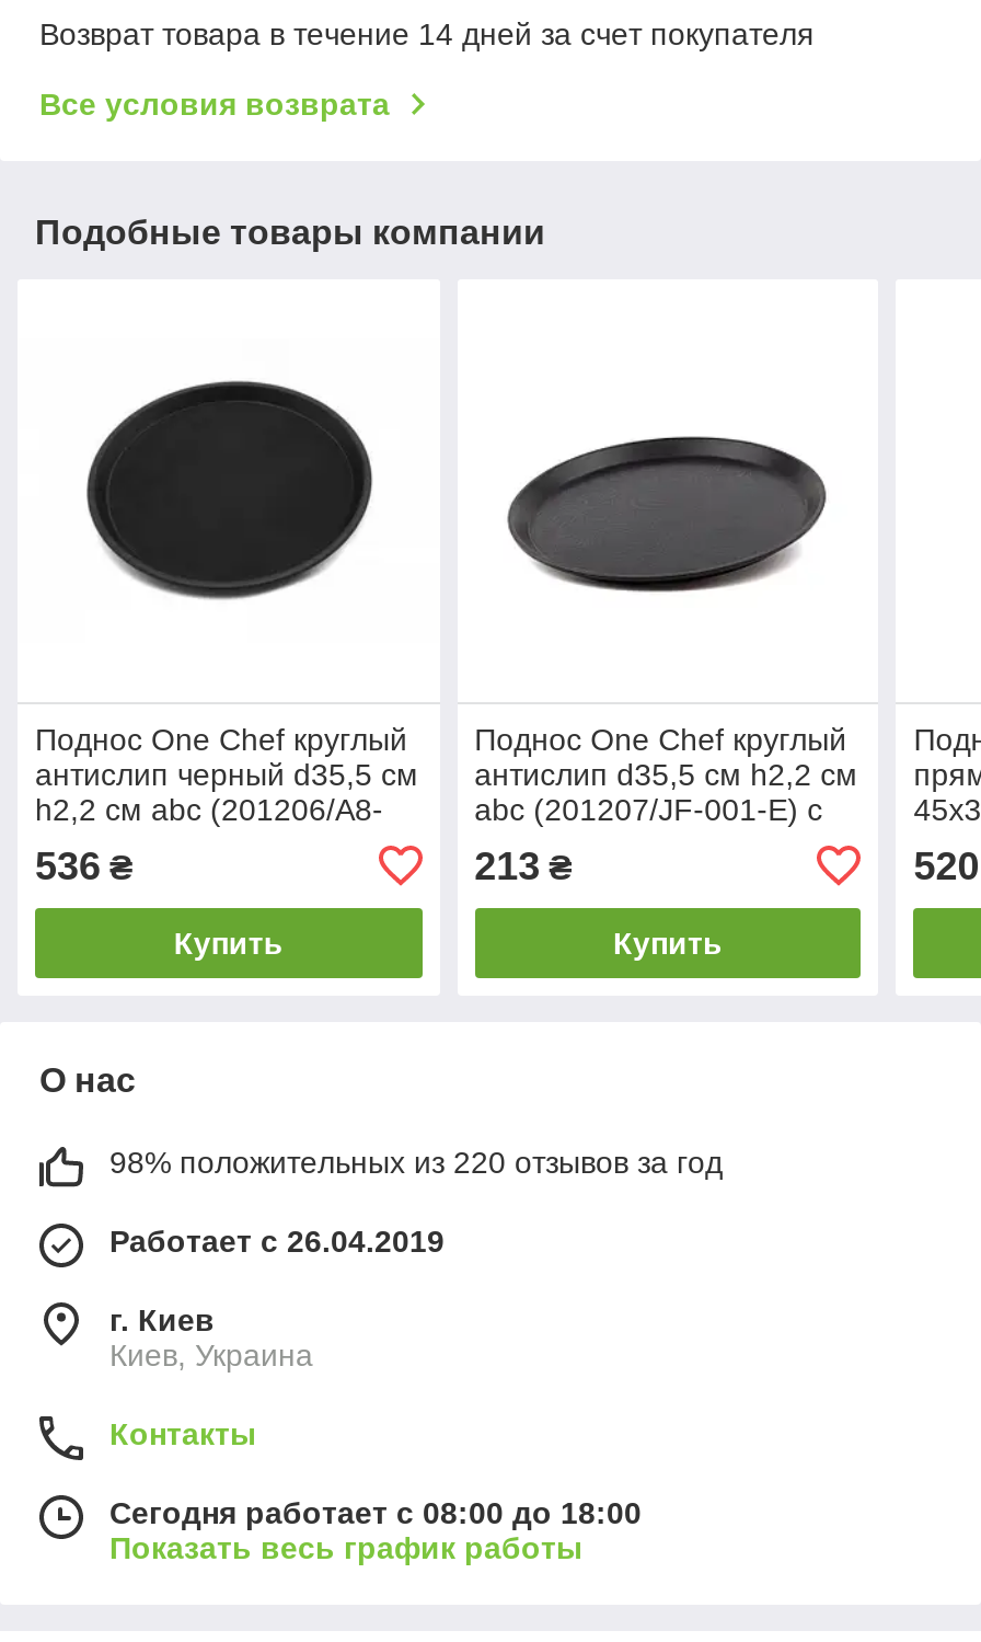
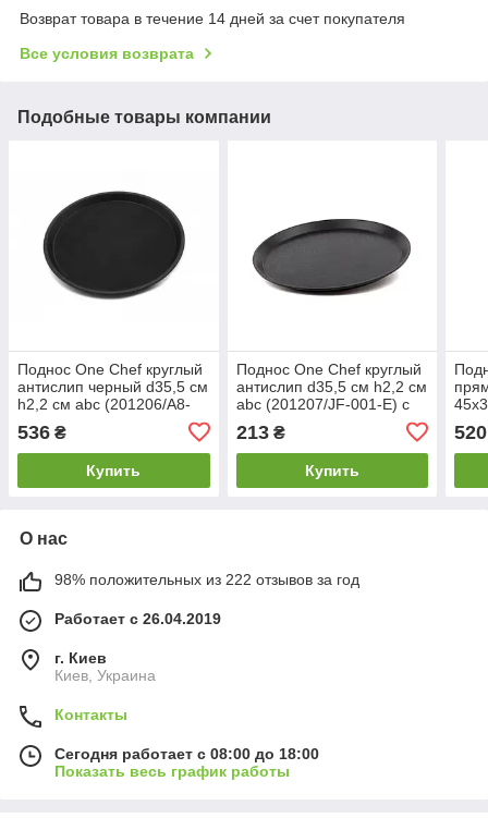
- 98% положительных из 220 отзывов за год
+ 98% положительных из 222 отзывов за год
